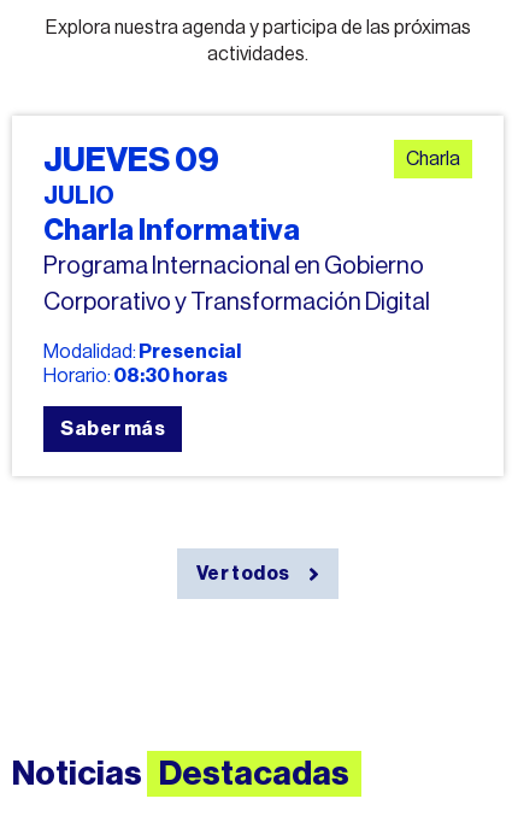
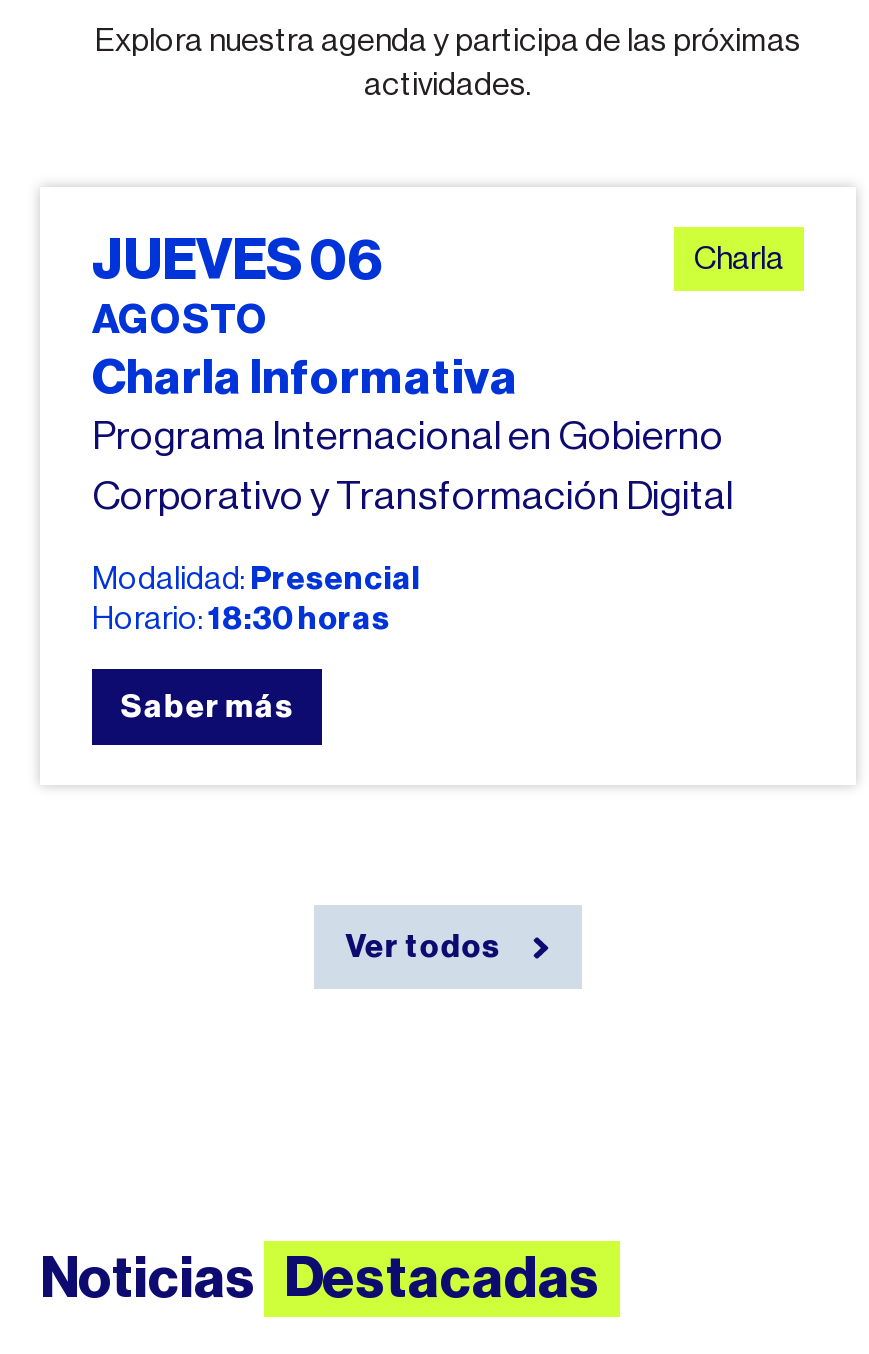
- JUEVES 09
- JULIO
+ JUEVES 06
+ AGOSTO

- Horario: 08:30 horas
+ Horario: 18:30 horas
